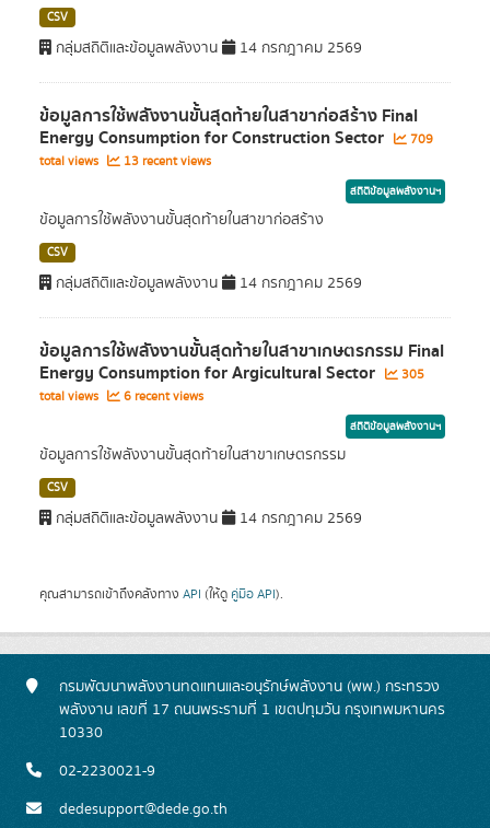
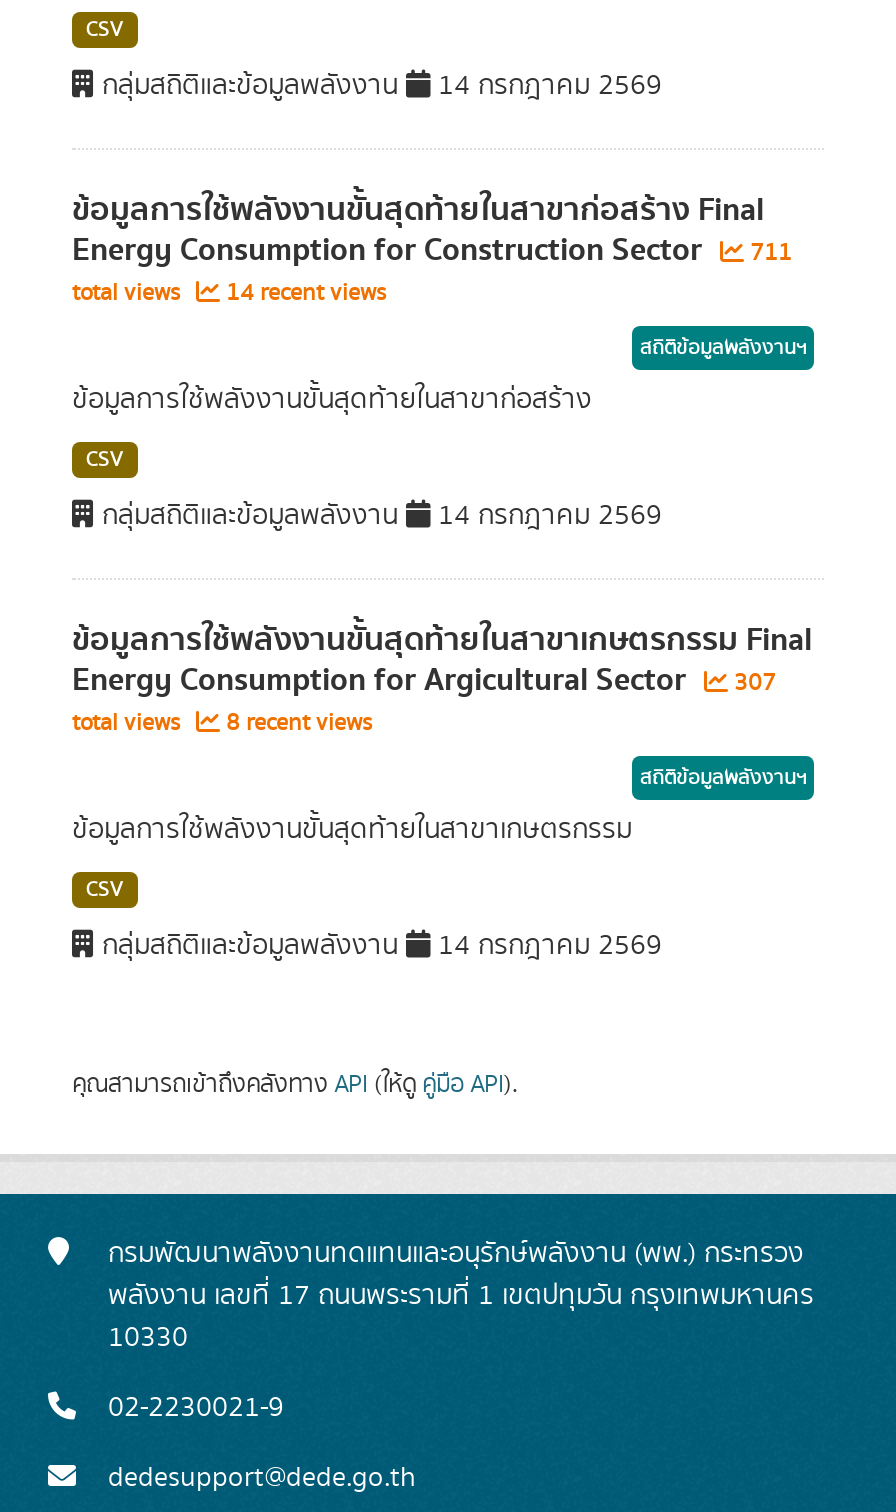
- Energy Consumption for Construction Sector 709
+ Energy Consumption for Construction Sector 711

- total views 13 recent views
+ total views 14 recent views

- Energy Consumption for Argicultural Sector 305
+ Energy Consumption for Argicultural Sector 307

- total views 6 recent views
+ total views 8 recent views
